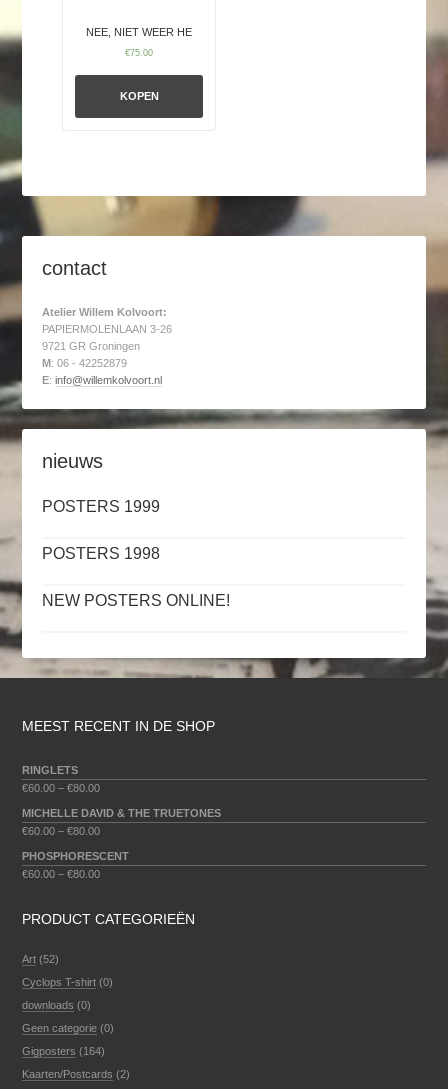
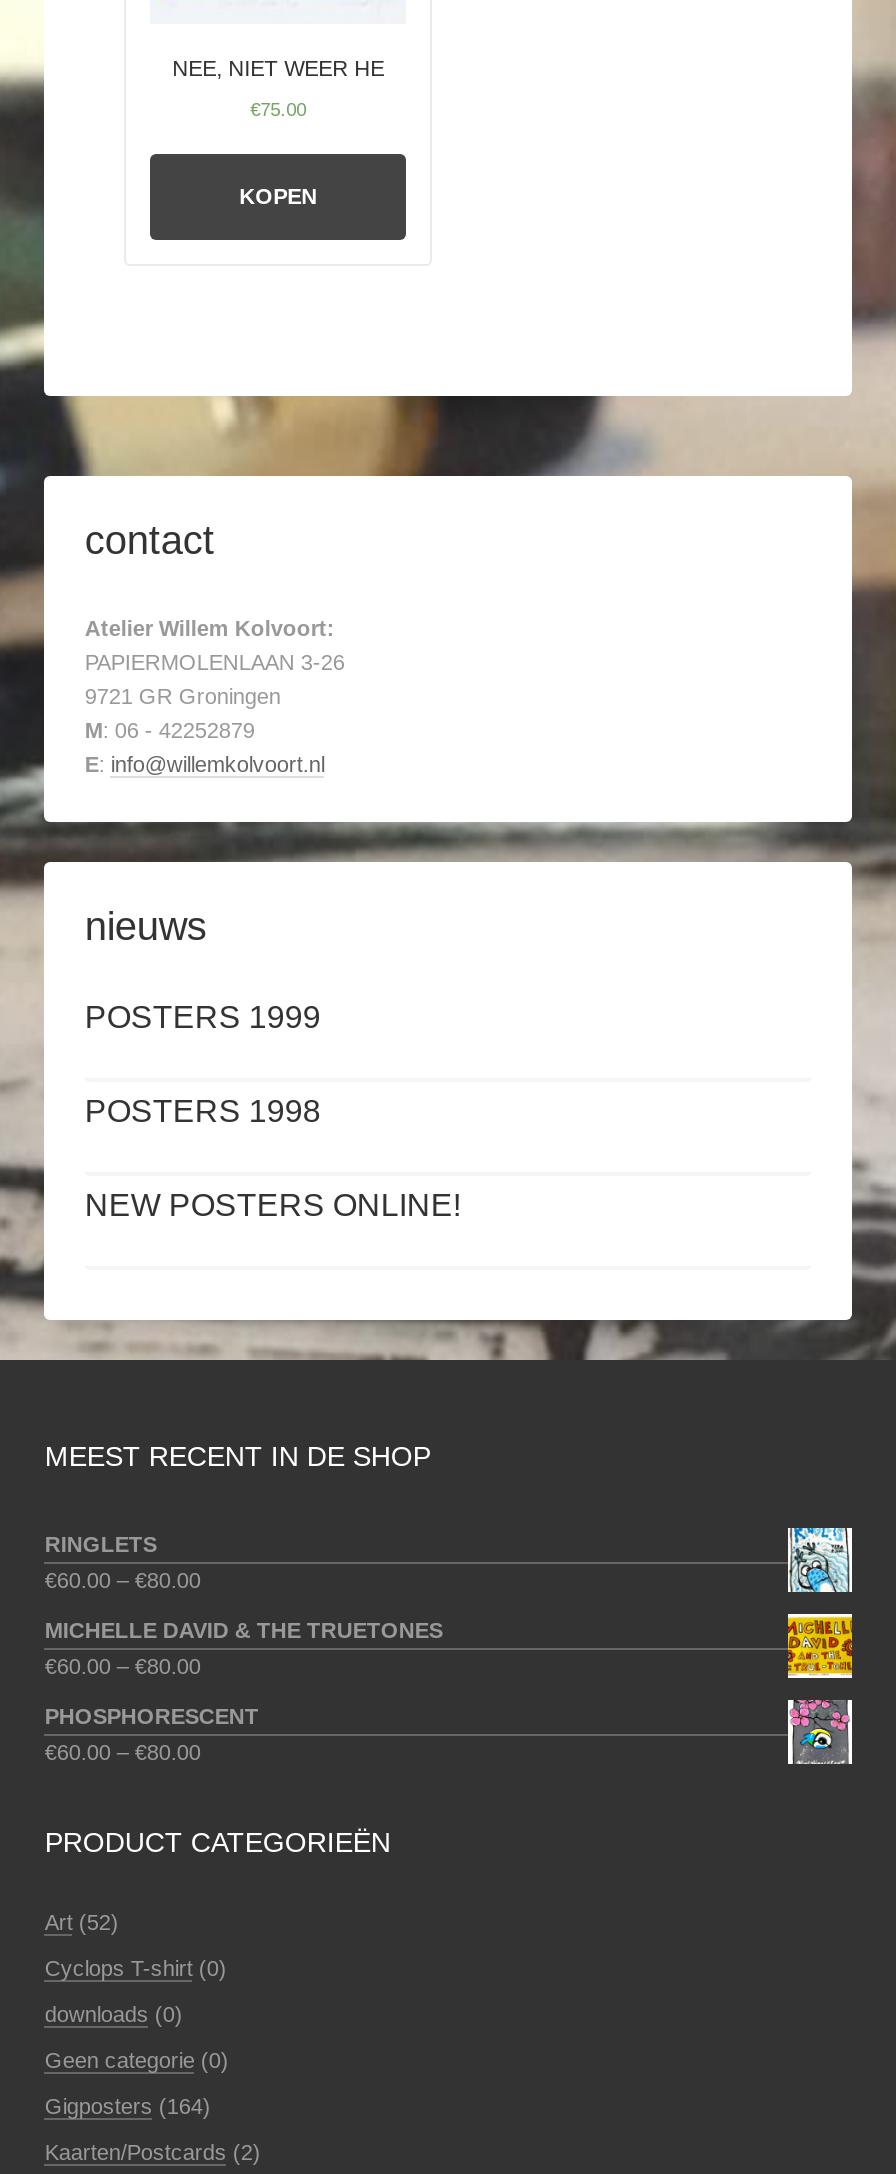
+ [image]

+ [image]

+ [image]
